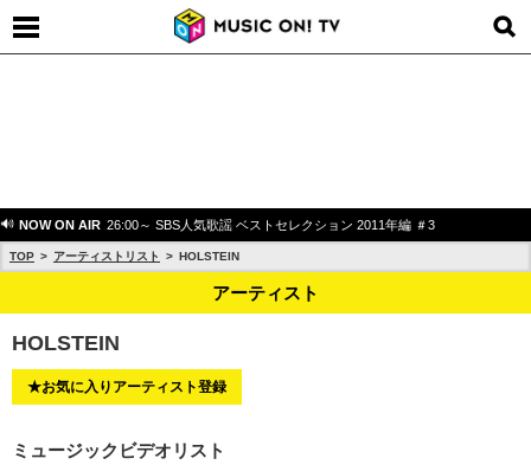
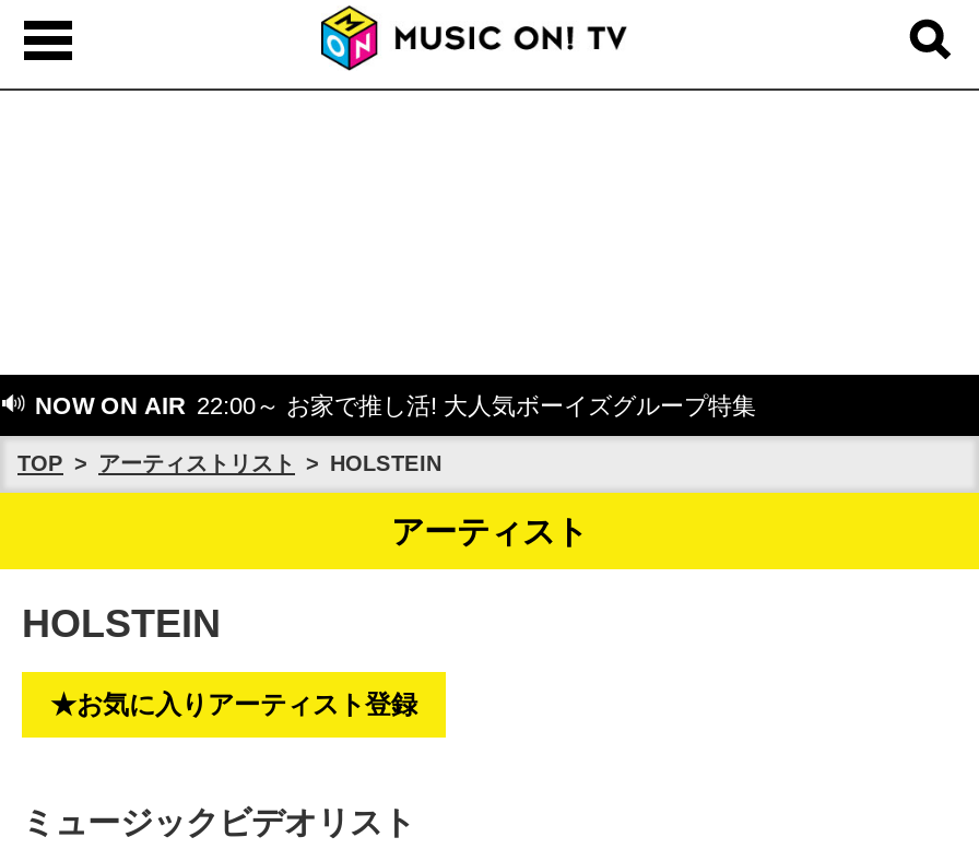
- NOW ON AIR 26:00～ SBS人気歌謡 ベストセレクション 2011年編 ＃3
+ NOW ON AIR 22:00～ お家で推し活! 大人気ボーイズグループ特集
